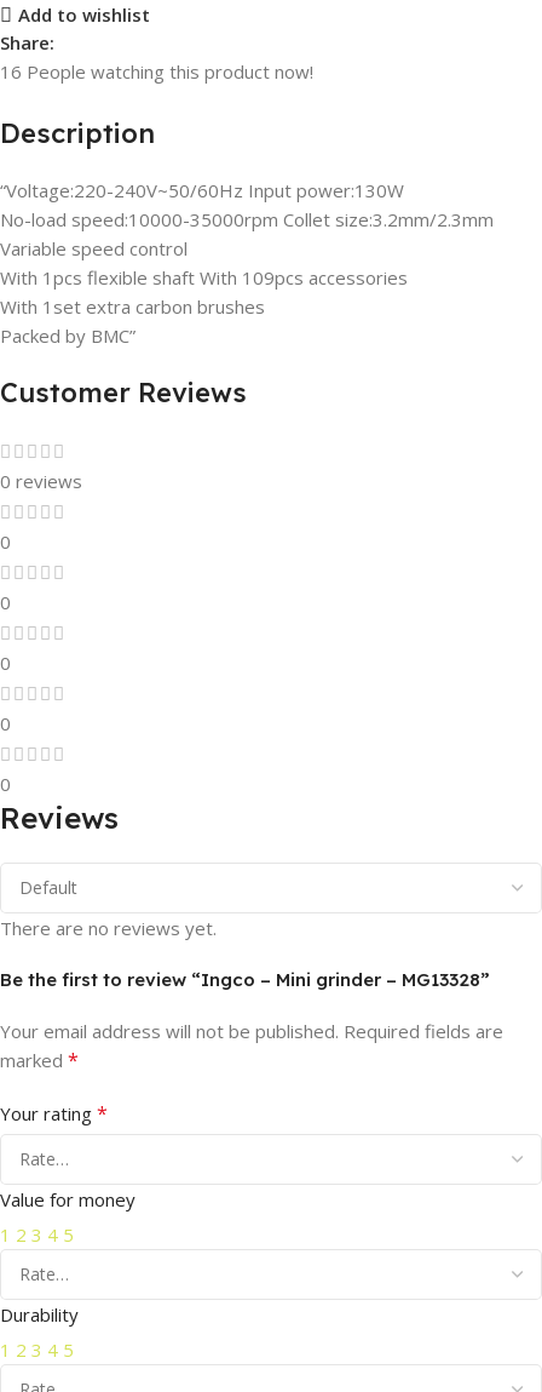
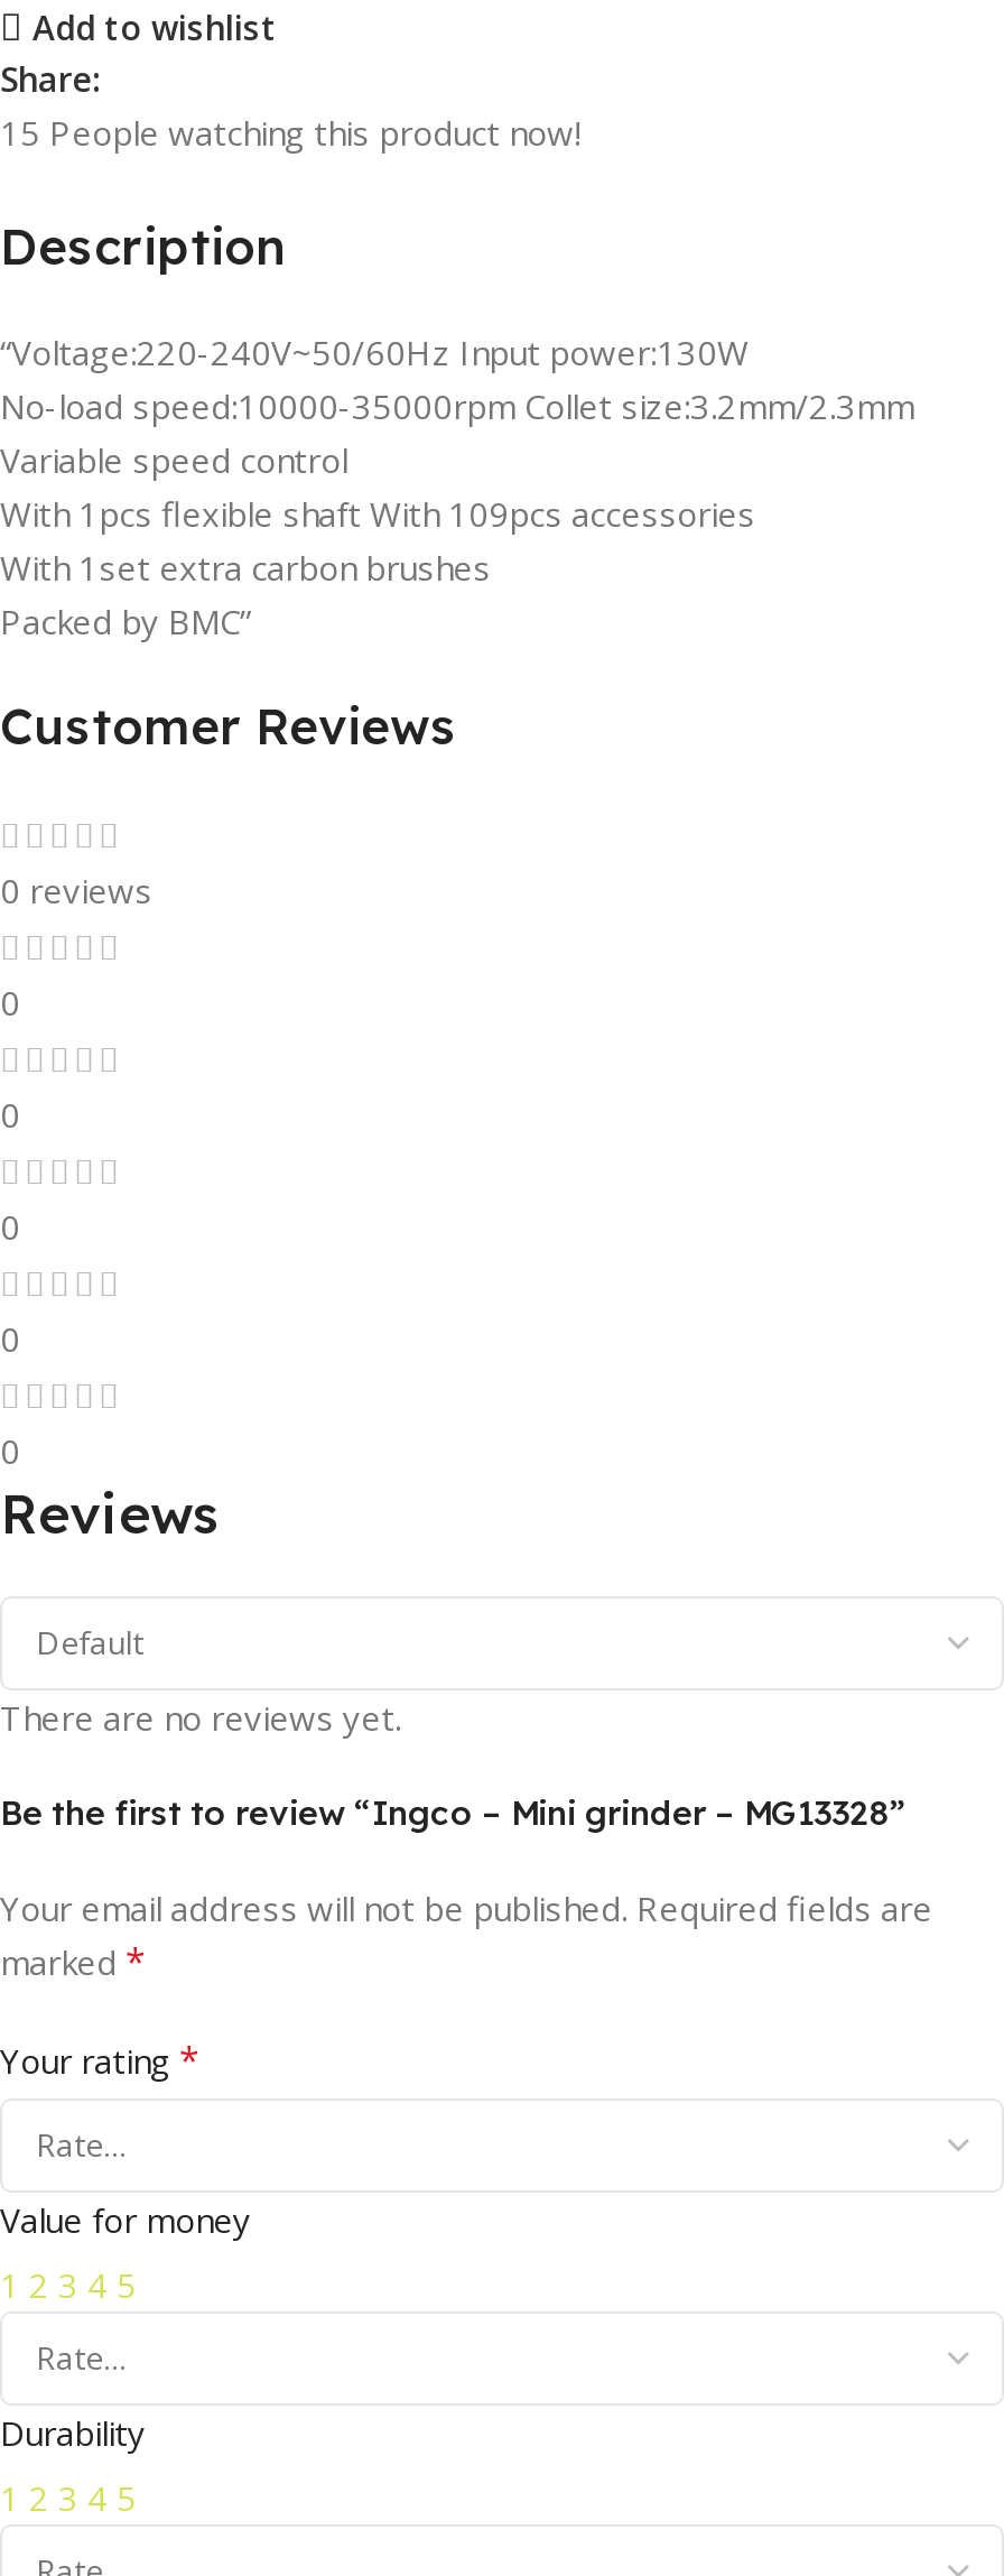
- 16 People watching this product now!
+ 15 People watching this product now!
